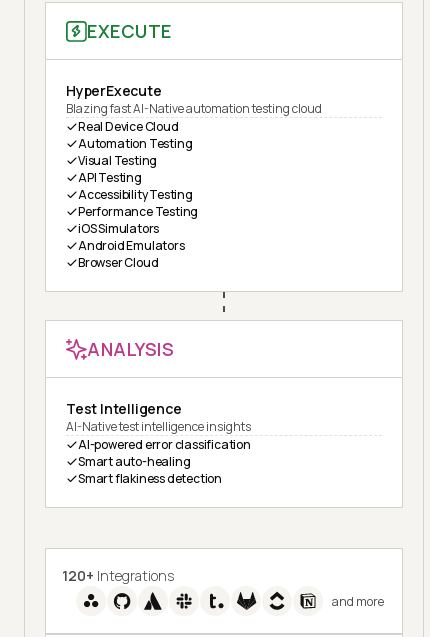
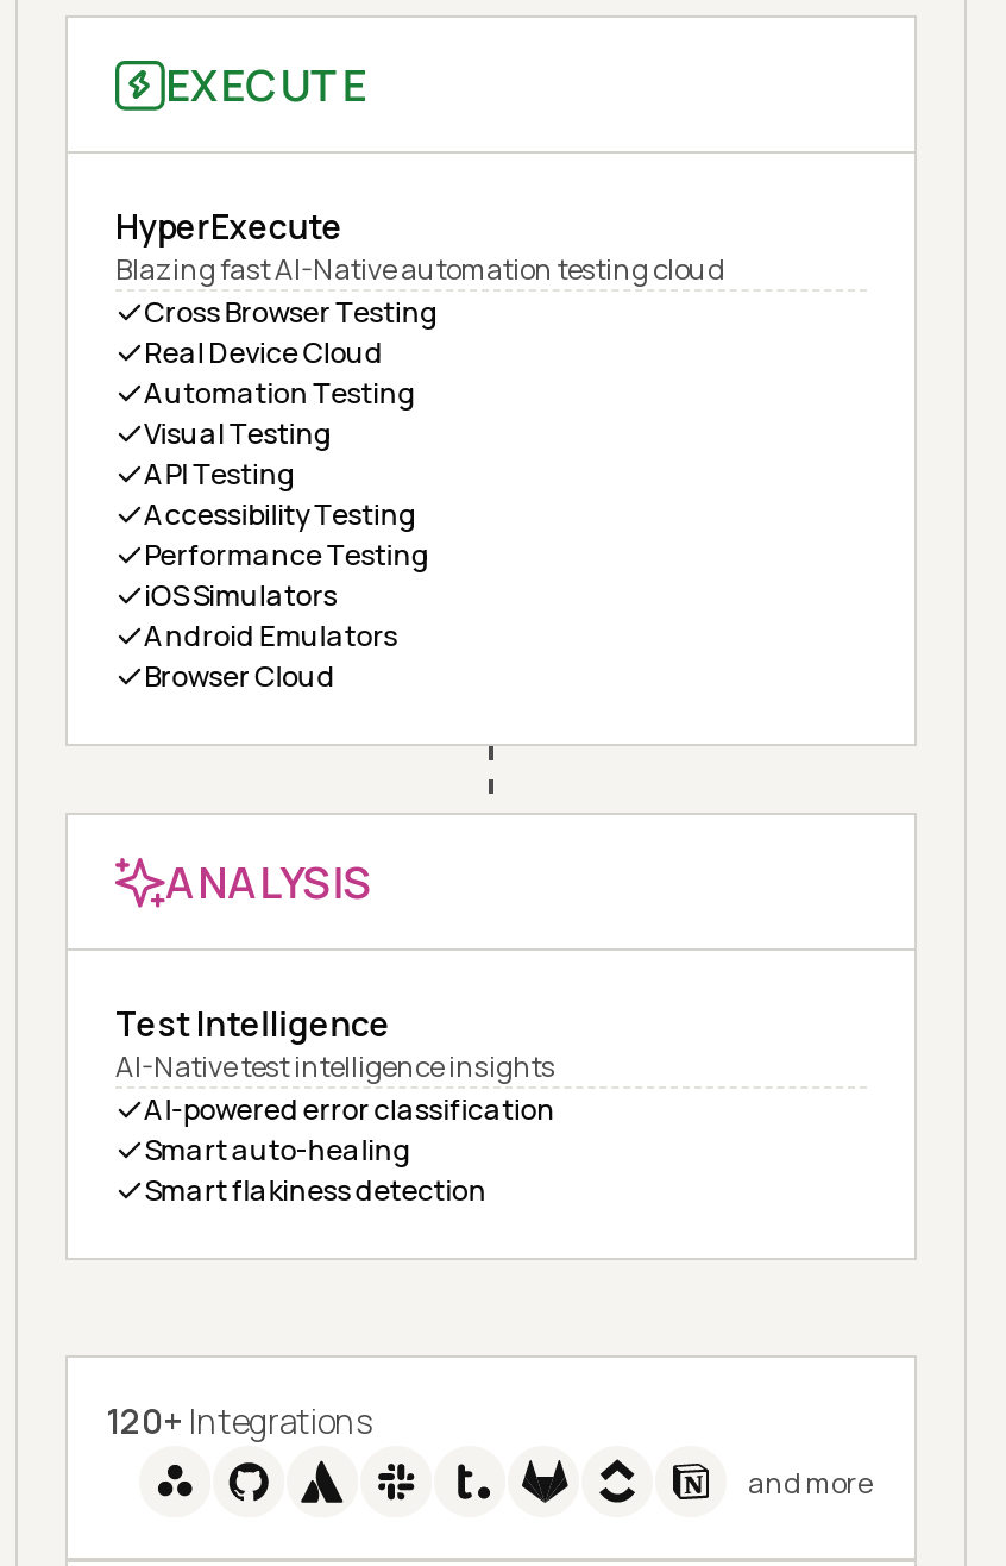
+ Cross Browser Testing
